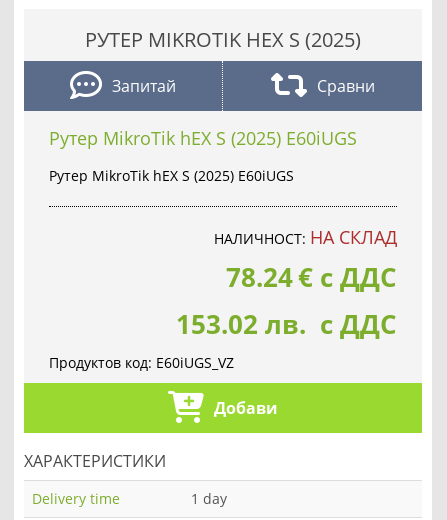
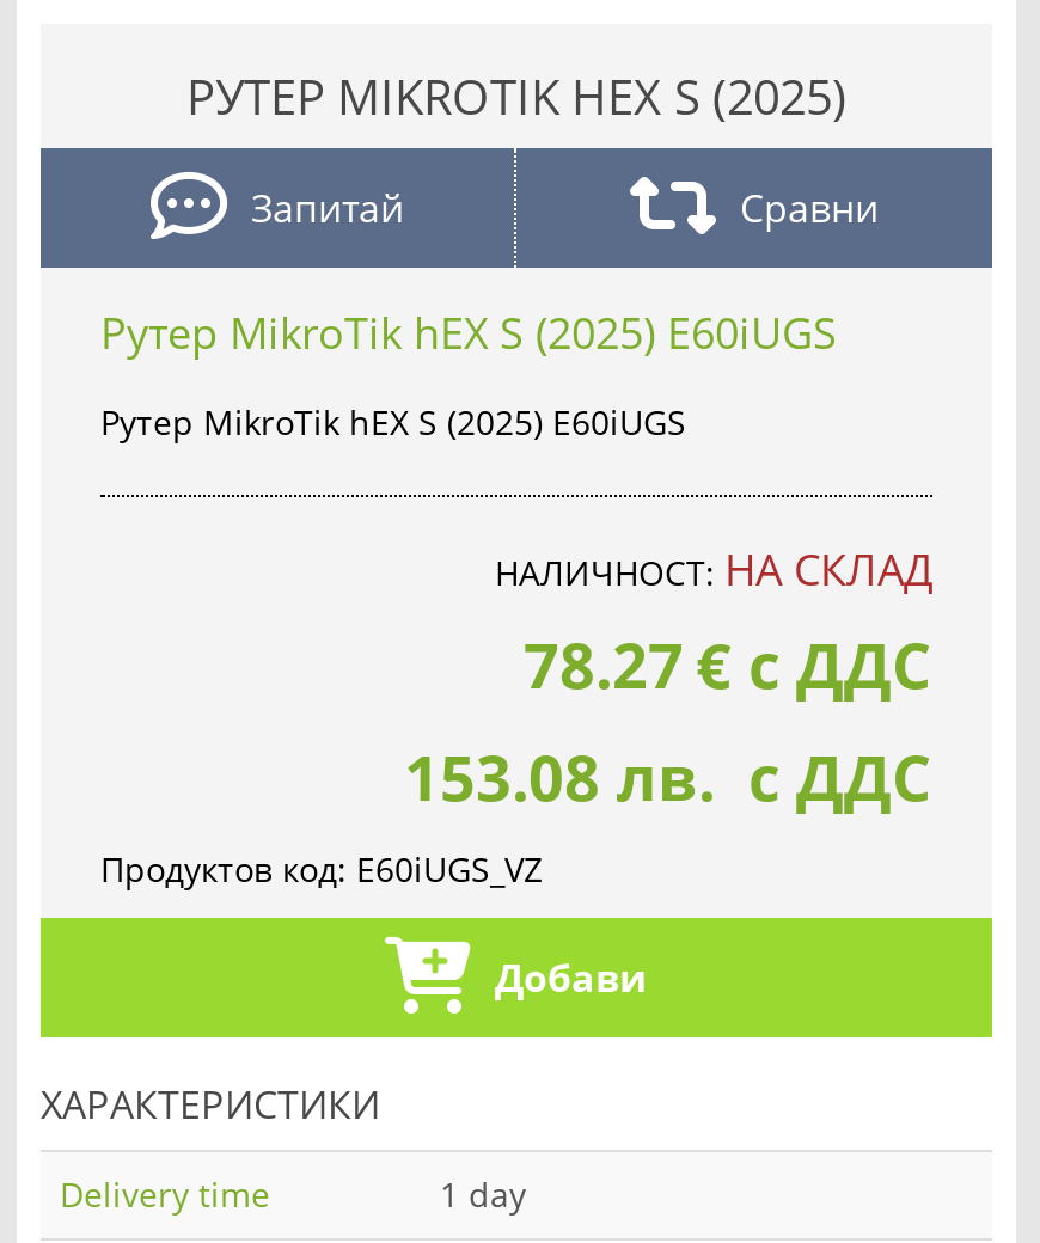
- 78.24 €с ДДС
+ 78.27 €с ДДС

- 153.02 лв. с ДДС
+ 153.08 лв. с ДДС
